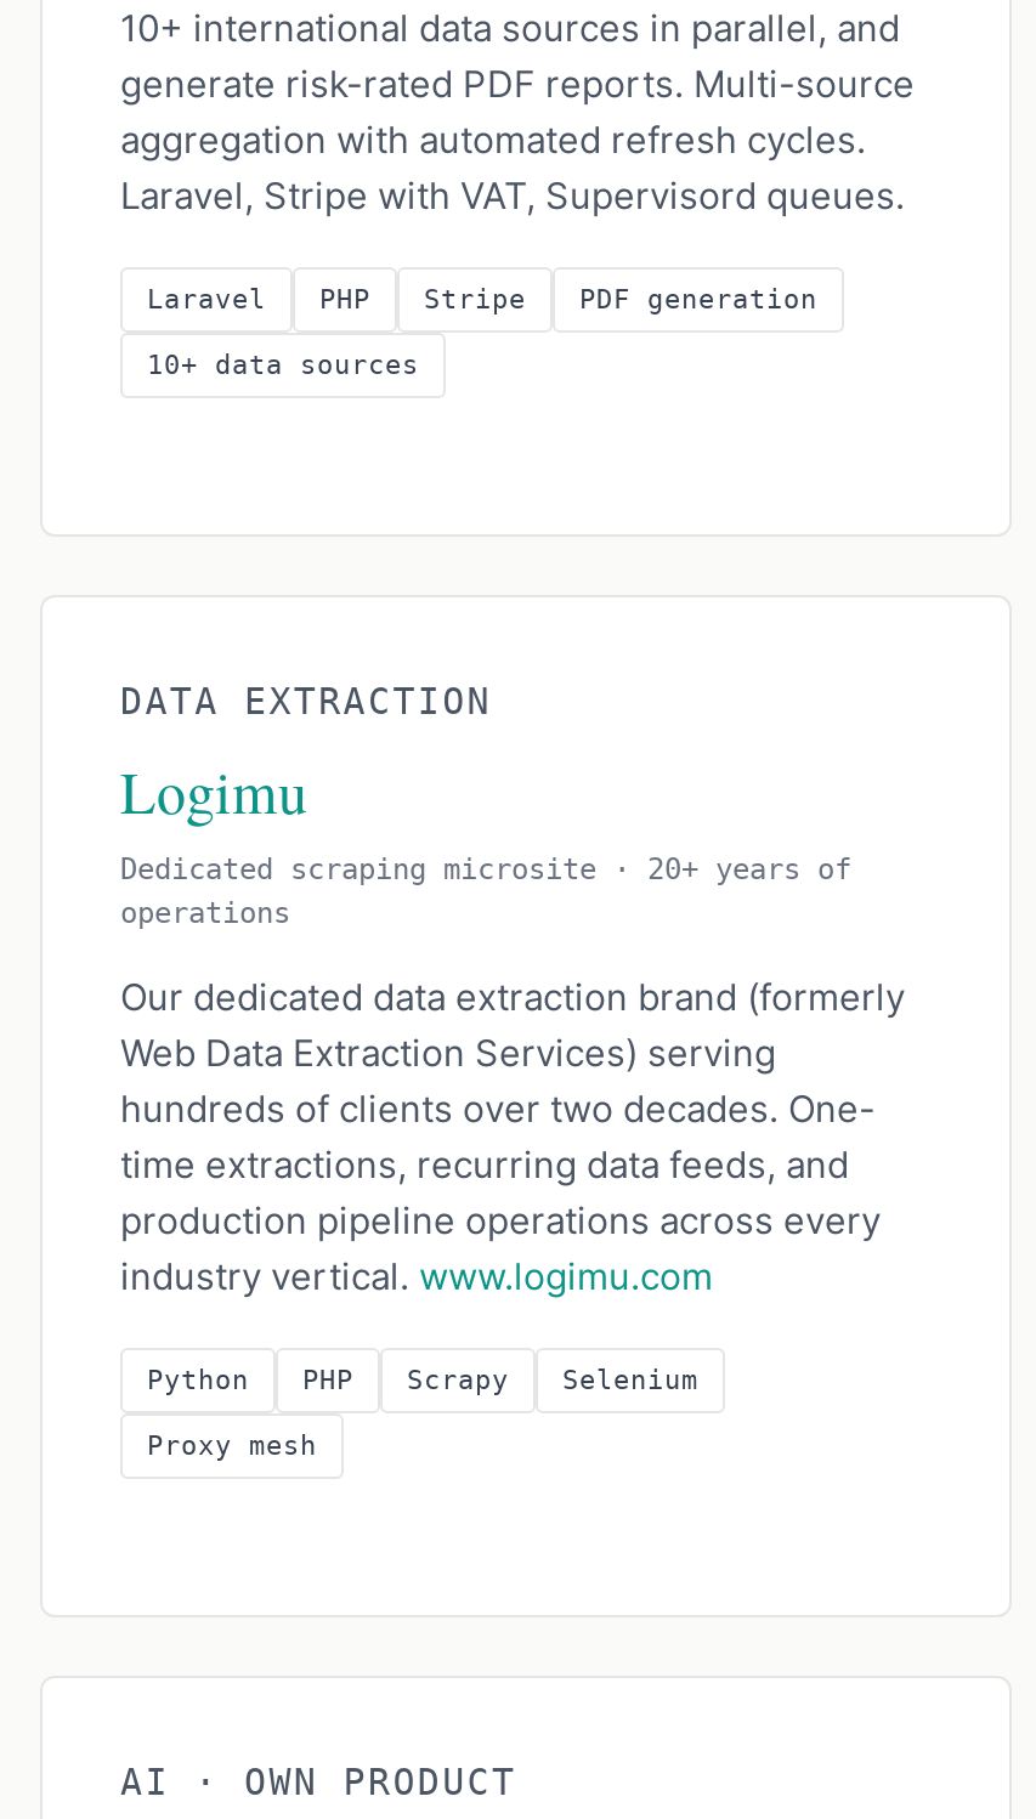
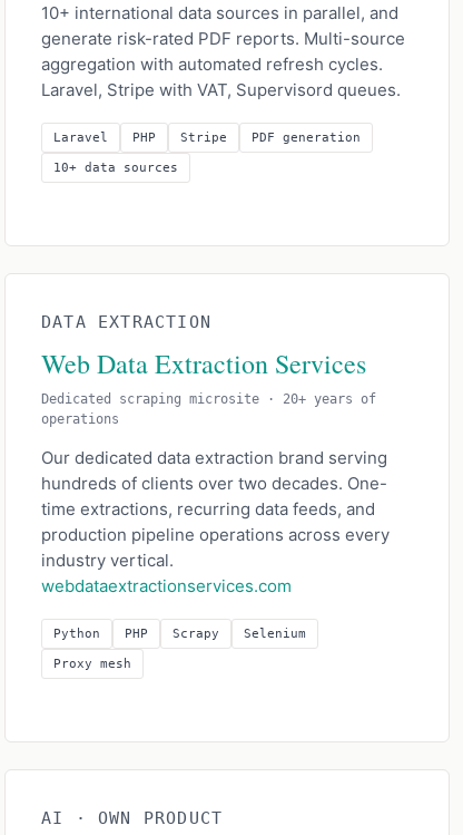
- Logimu
+ Web Data Extraction Services

- Our dedicated data extraction brand (formerly
- Web Data Extraction Services) serving
+ Our dedicated data extraction brand serving

moved up: hundreds of clients over two decades. One- | time extractions, recurring data feeds, and | production pipeline operations across every

- industry vertical. www.logimu.com
+ industry vertical.
+ webdataextractionservices.com
